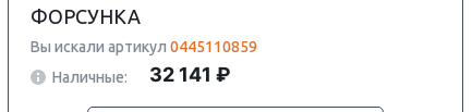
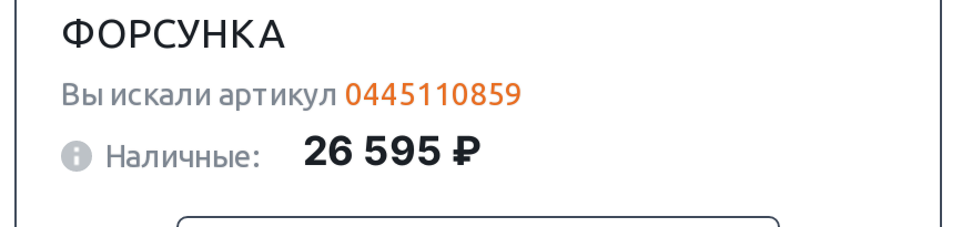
- Наличные: 32 141 ₽
+ Наличные: 26 595 ₽
